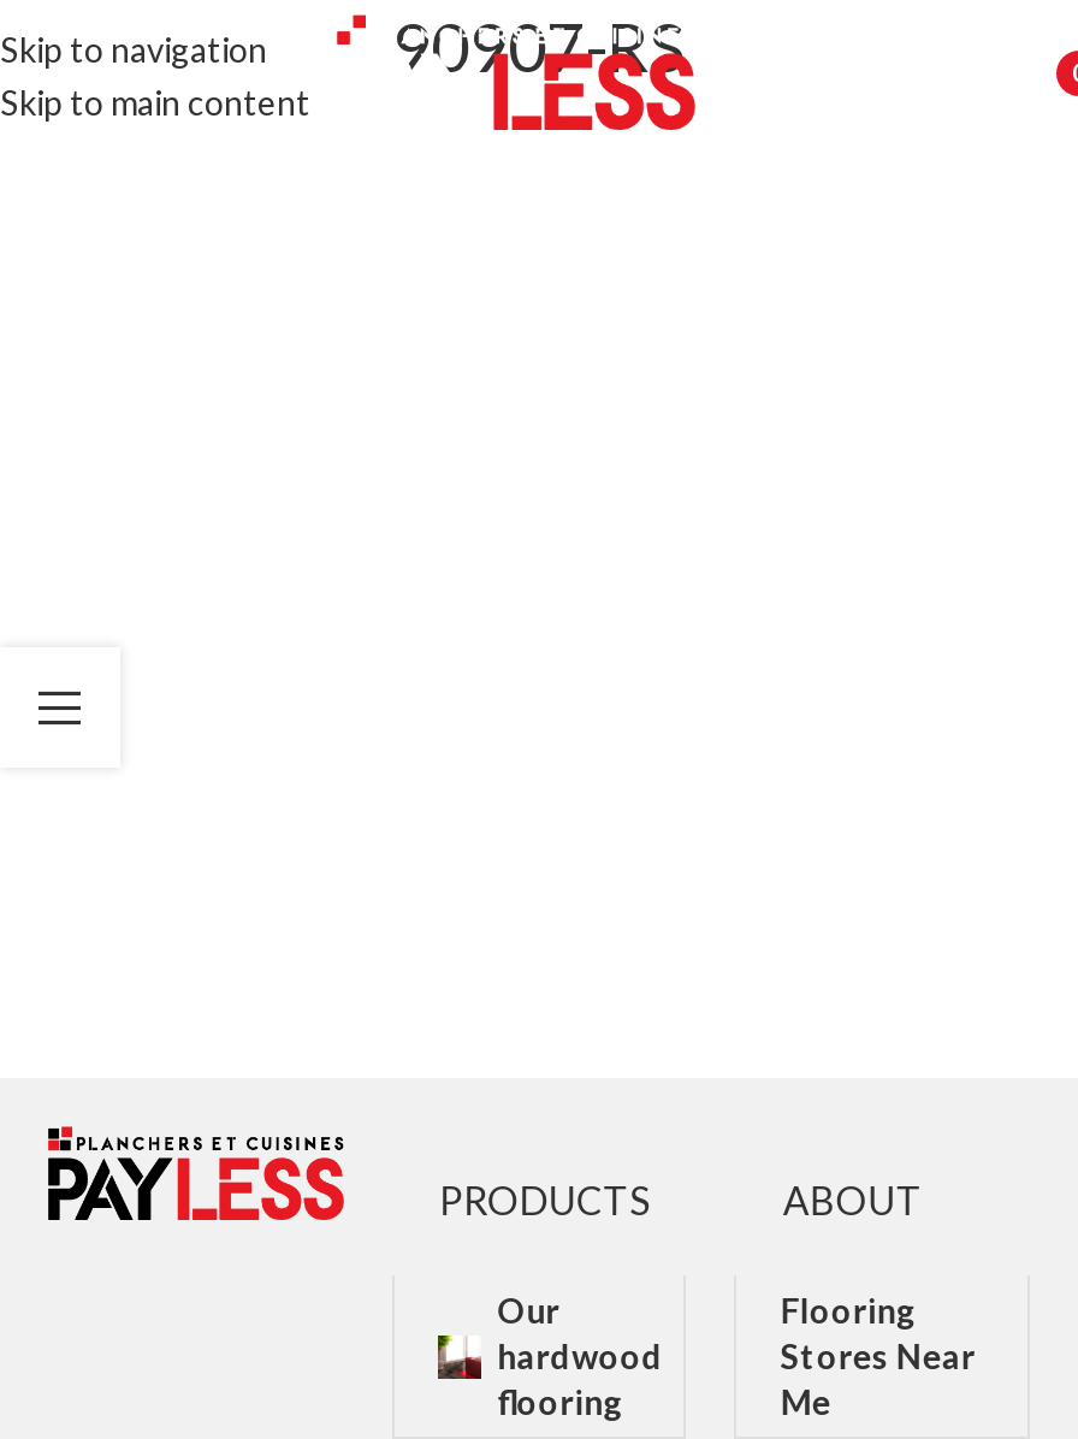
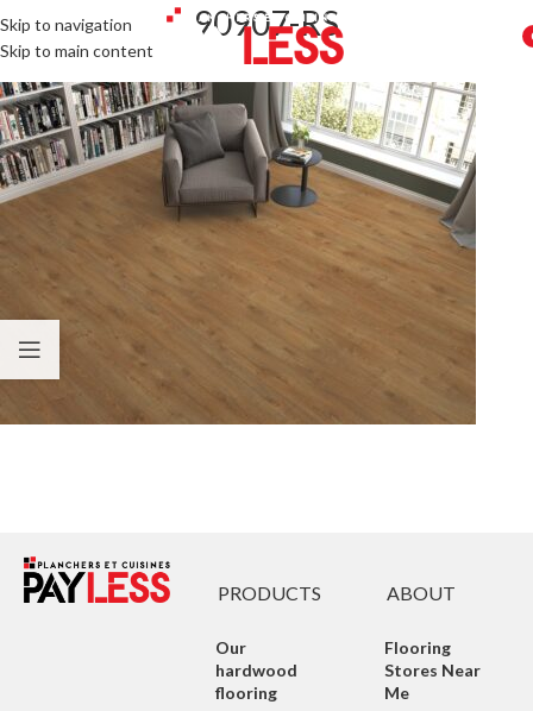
+ [image]
